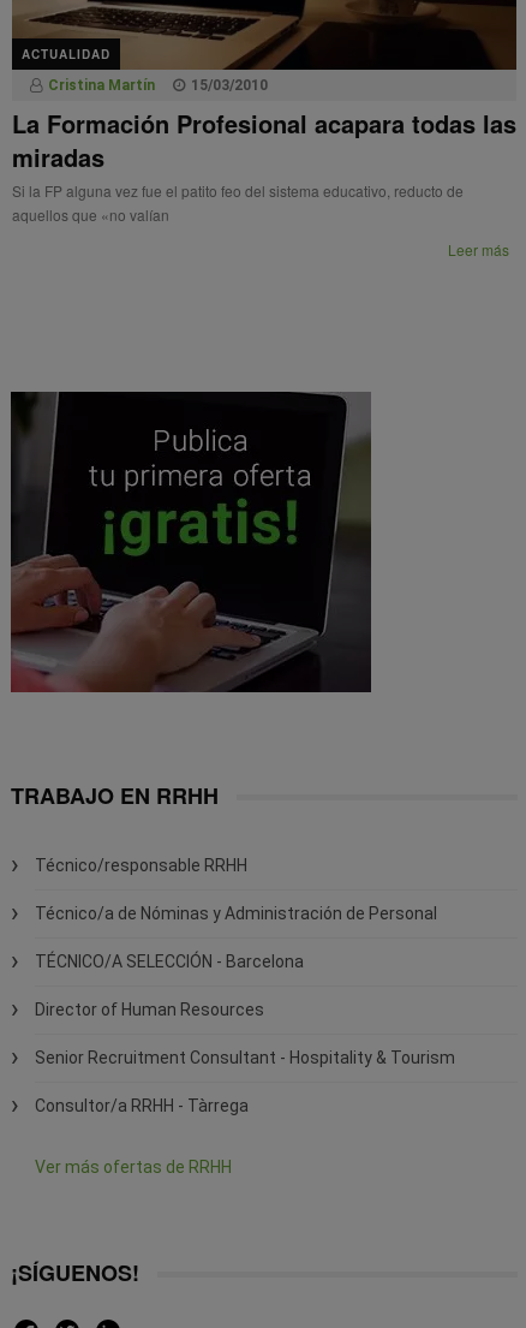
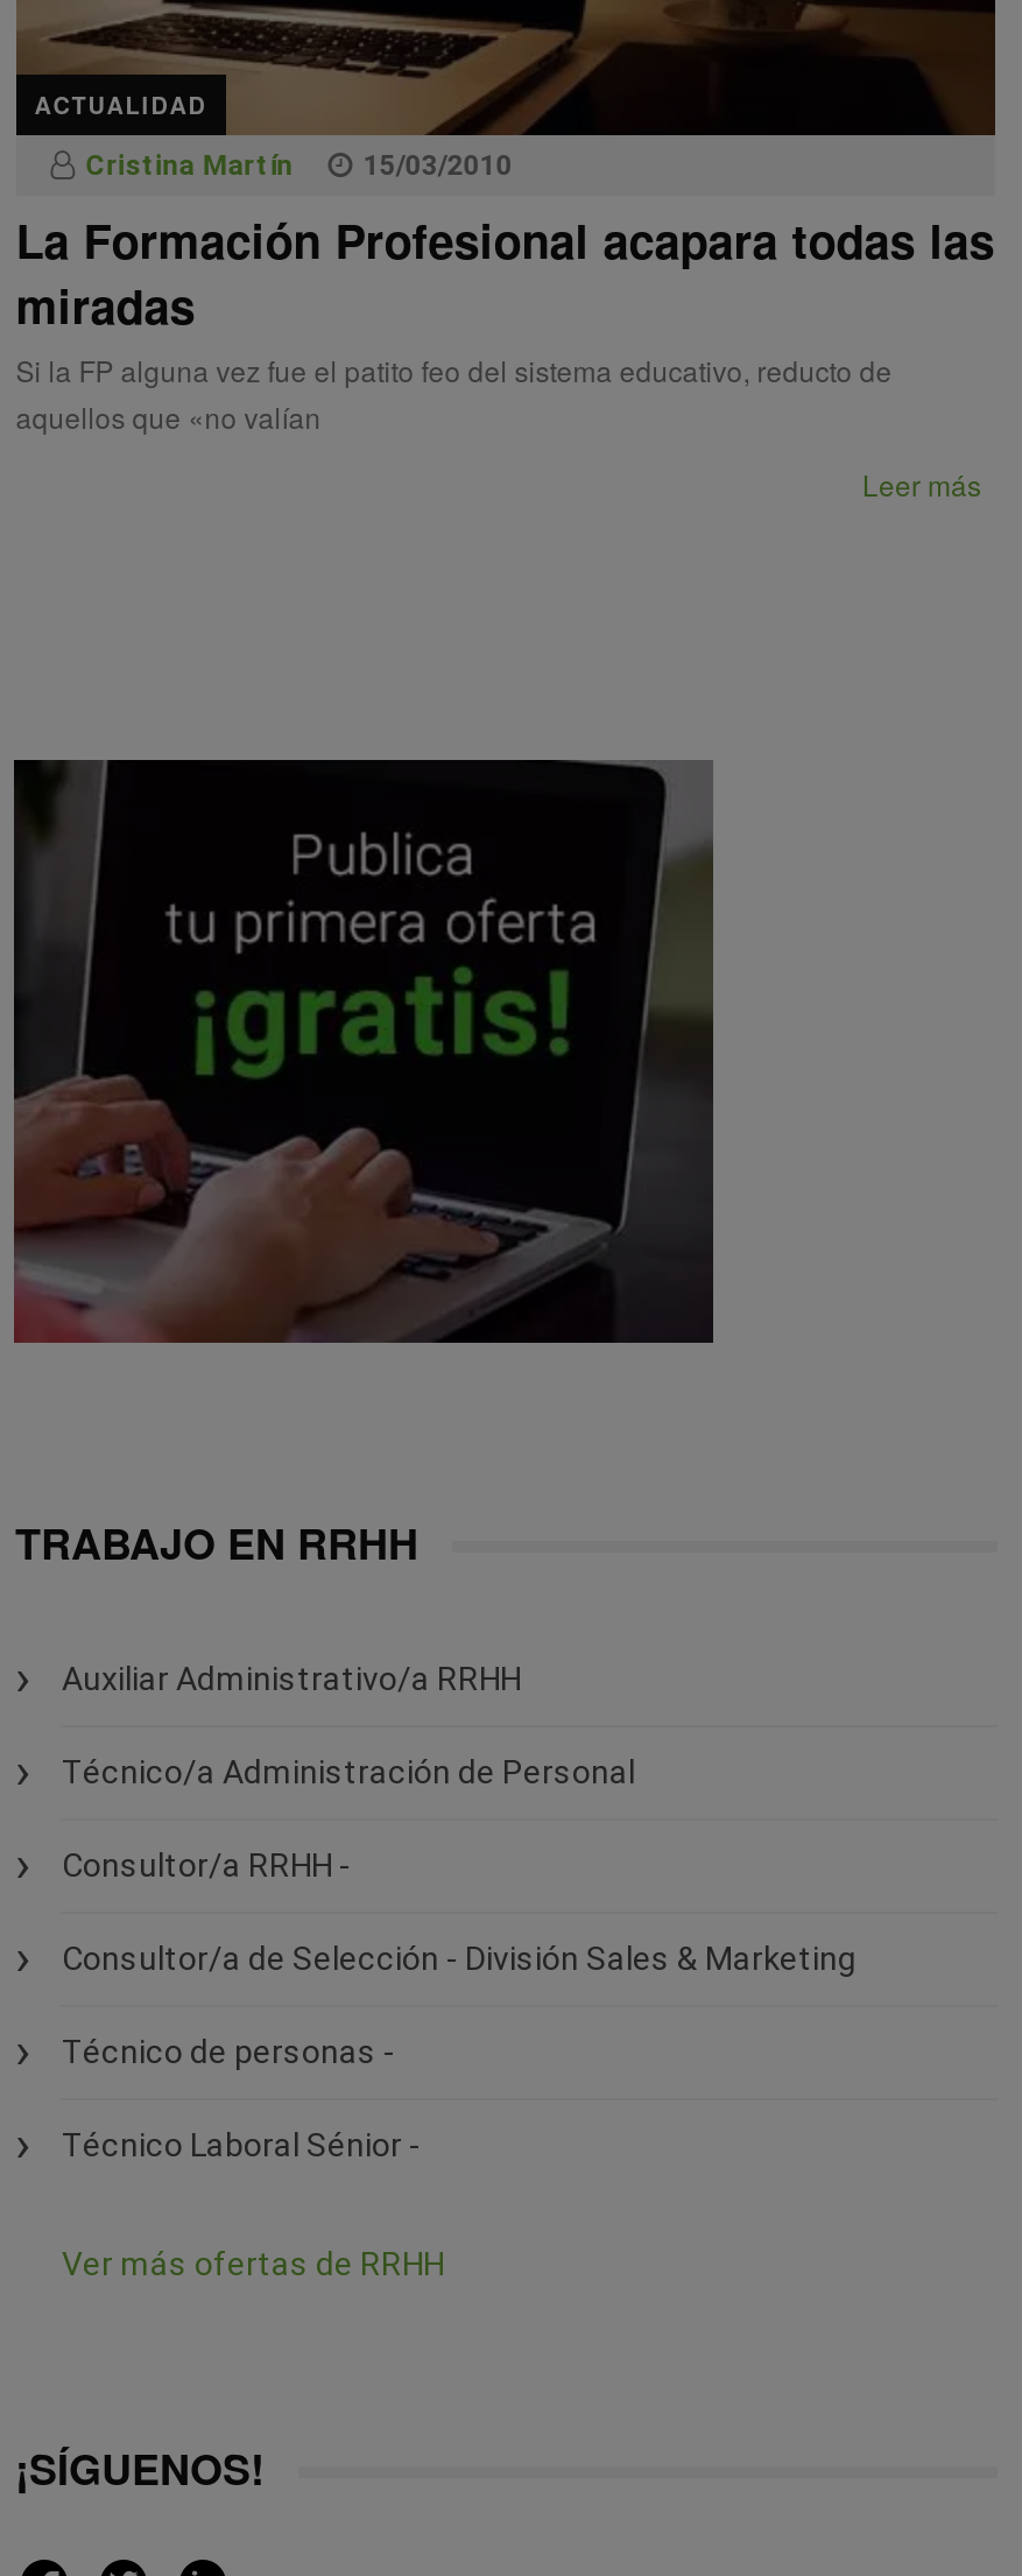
- Técnico/responsable RRHH
+ Auxiliar Administrativo/a RRHH

- Técnico/a de Nóminas y Administración de Personal
+ Técnico/a Administración de Personal

- TÉCNICO/A SELECCIÓN - Barcelona
+ Consultor/a RRHH -

- Director of Human Resources
+ Consultor/a de Selección - División Sales & Marketing

- Senior Recruitment Consultant - Hospitality & Tourism
+ Técnico de personas -

- Consultor/a RRHH - Tàrrega
+ Técnico Laboral Sénior -
